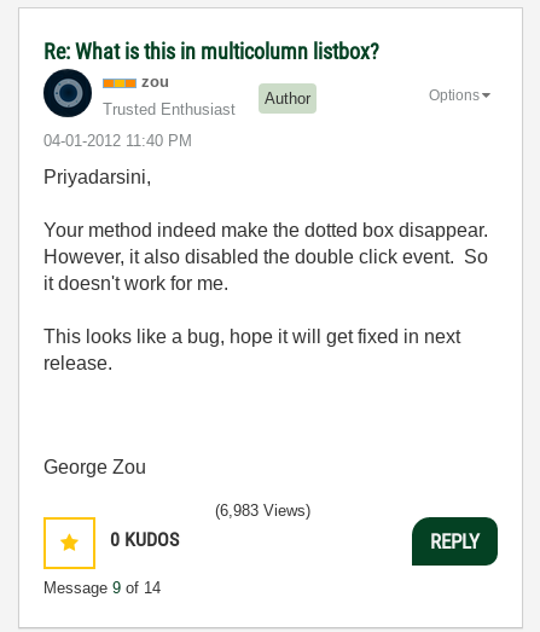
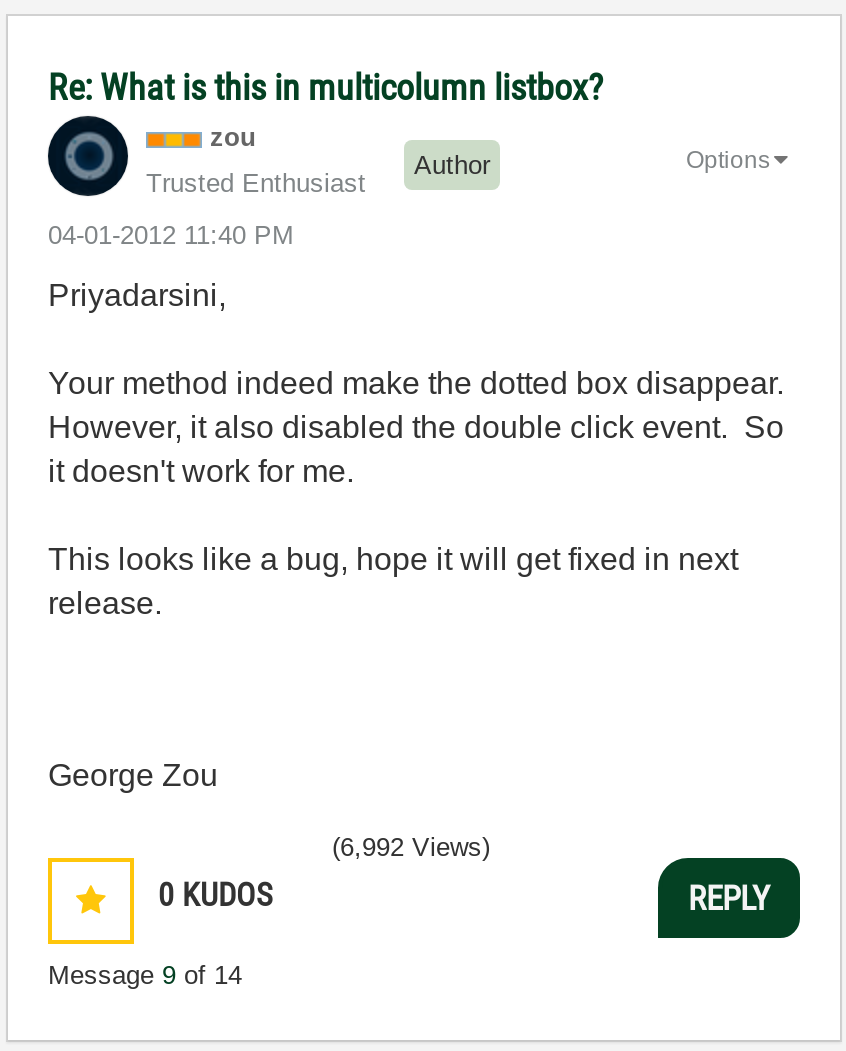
- (6,983 Views)
+ (6,992 Views)
